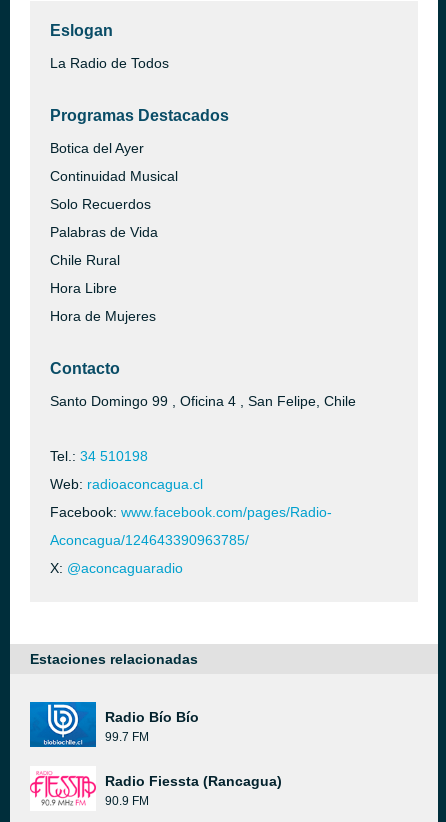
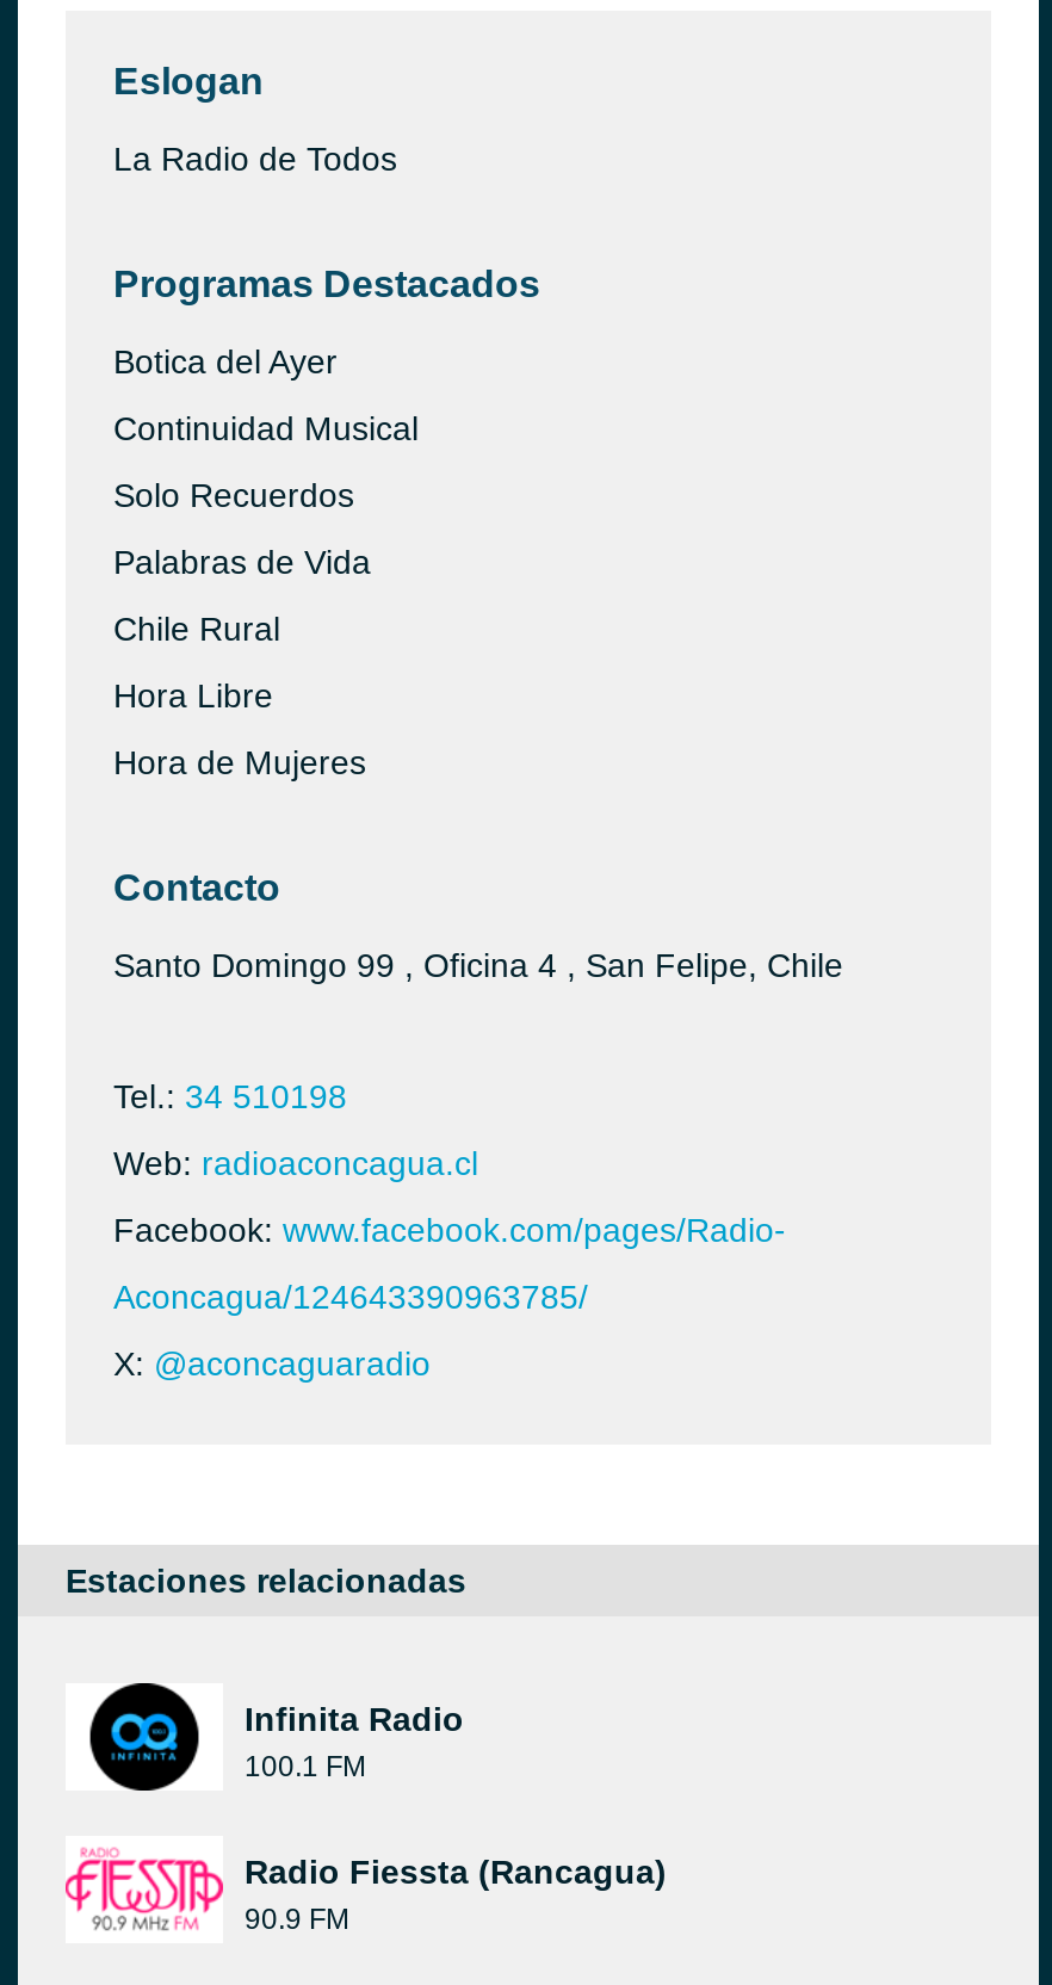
- [image]
- Radio Bío Bío
- 99.7 FM
+ [image]
+ Infinita Radio
+ 100.1 FM
